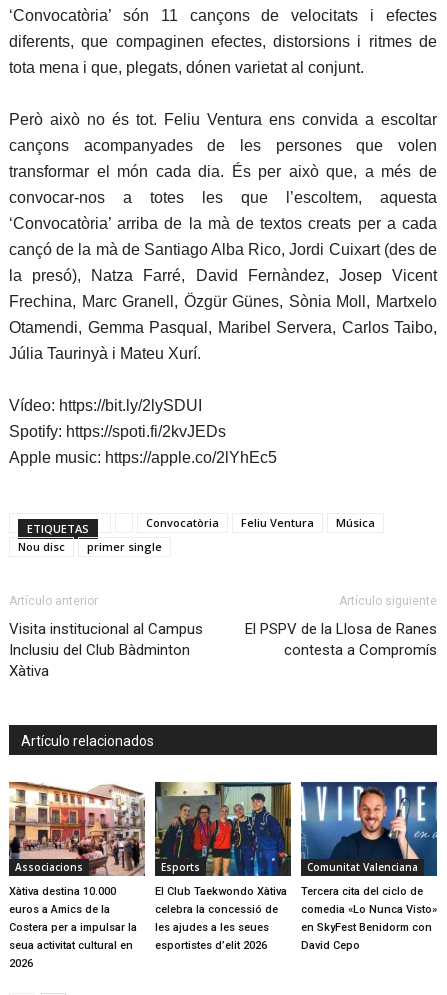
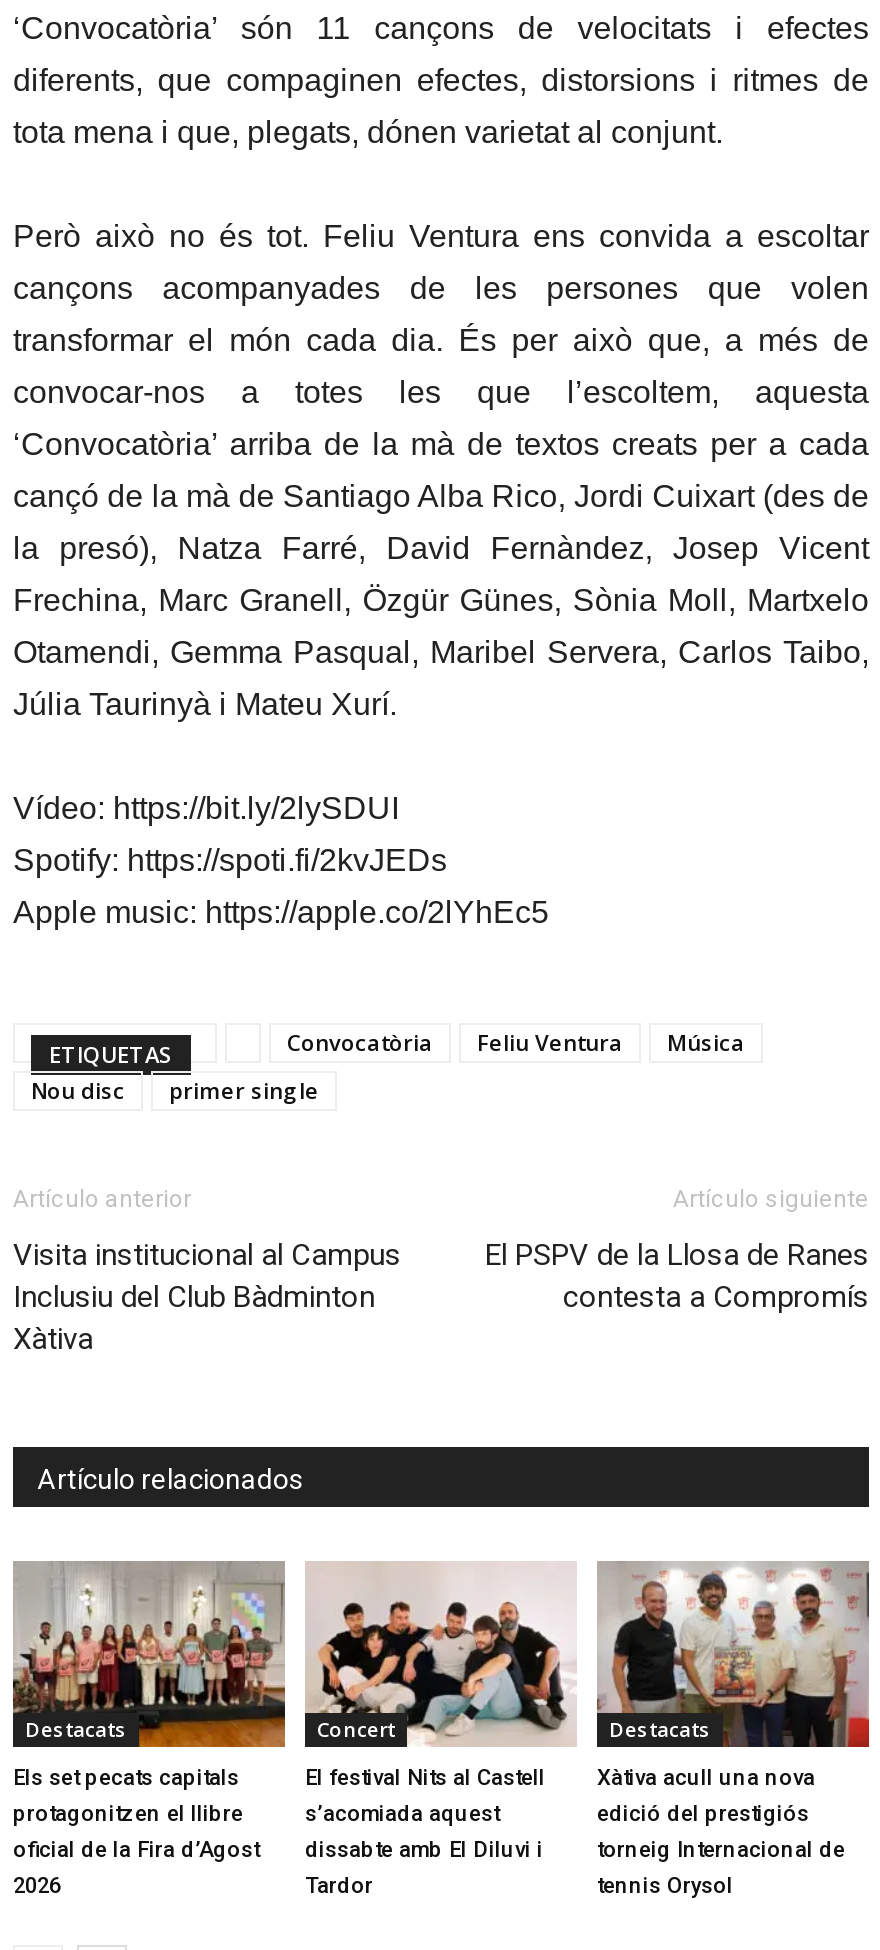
- [image]
- Associacions
+ [image]
+ Destacats

- [image]
- Esports
+ [image]
+ Concert

- [image]
- Comunitat Valenciana
+ [image]
+ Destacats

- Xàtiva destina 10.000
- euros a Amics de la
- Costera per a impulsar la
- seua activitat cultural en
+ Els set pecats capitals
+ protagonitzen el llibre
+ oficial de la Fira d’Agost

- El Club Taekwondo Xàtiva
- celebra la concessió de
- les ajudes a les seues
- esportistes d’elit 2026
+ El festival Nits al Castell
+ s’acomiada aquest
+ dissabte amb El Diluvi i
+ Tardor

- Tercera cita del ciclo de
- comedia «Lo Nunca Visto»
- en SkyFest Benidorm con
- David Cepo
+ Xàtiva acull una nova
+ edició del prestigiós
+ torneig Internacional de
+ tennis Orysol
